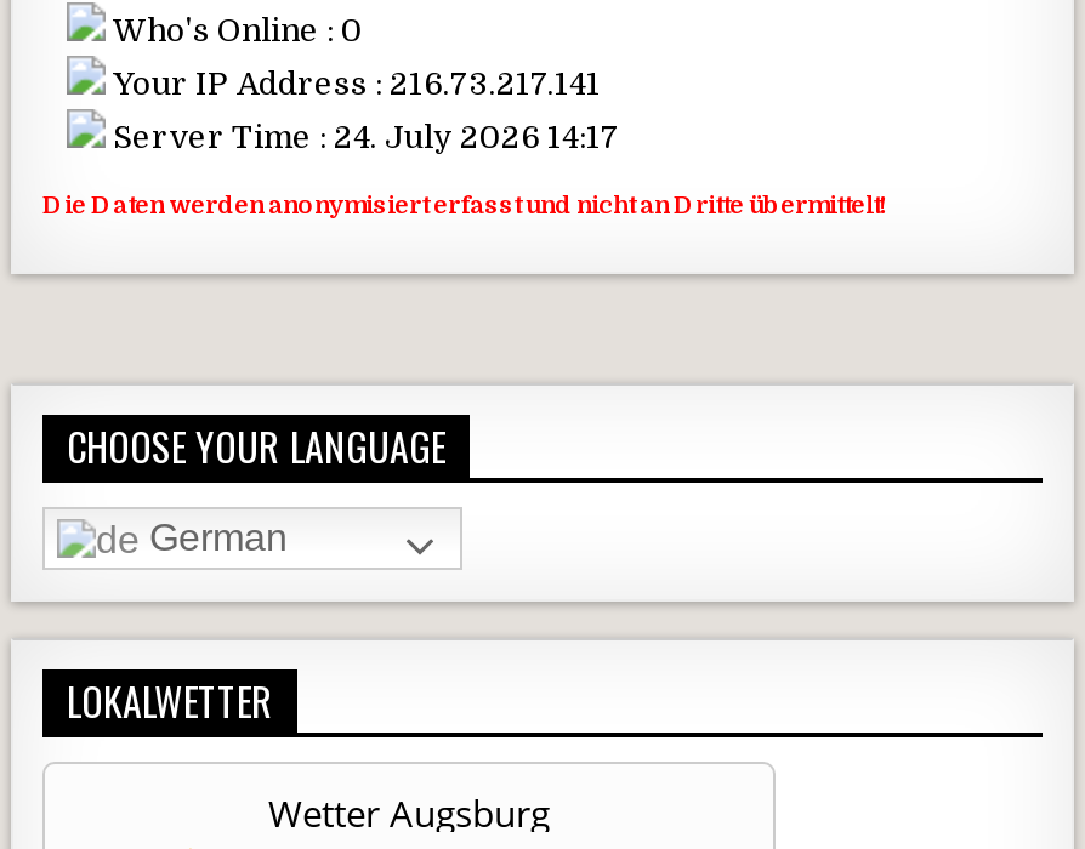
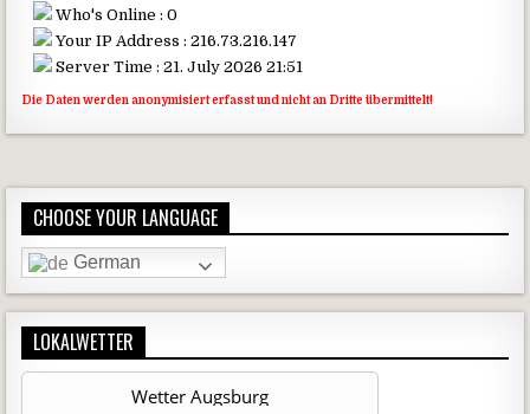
- Your IP Address : 216.73.217.141
+ Your IP Address : 216.73.216.147

- Server Time : 24. July 2026 14:17
+ Server Time : 21. July 2026 21:51
